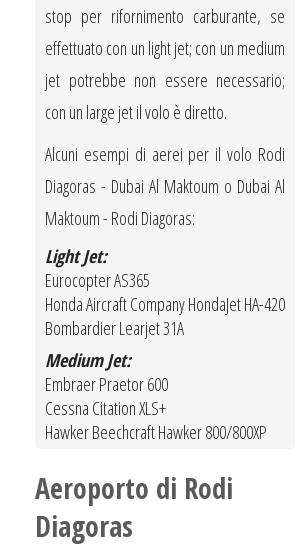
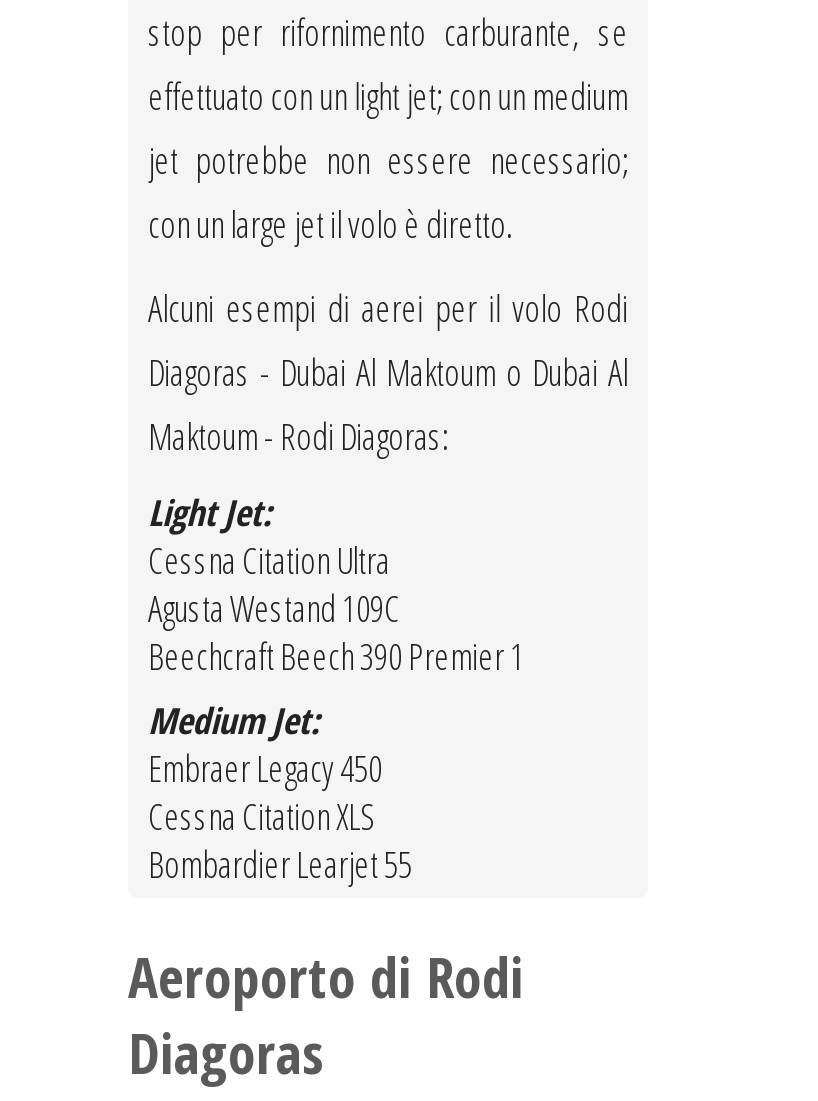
- Eurocopter AS365
- Honda Aircraft Company HondaJet HA-420
- Bombardier Learjet 31A
+ Cessna Citation Ultra
+ Agusta Westand 109C
+ Beechcraft Beech 390 Premier 1

- Embraer Praetor 600
- Cessna Citation XLS+
- Hawker Beechcraft Hawker 800/800XP
+ Embraer Legacy 450
+ Cessna Citation XLS
+ Bombardier Learjet 55
